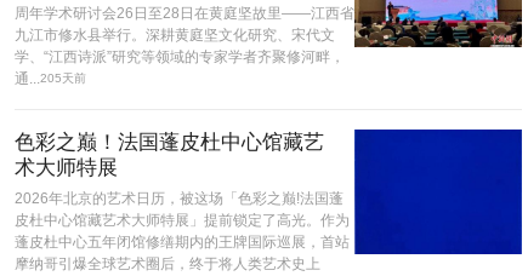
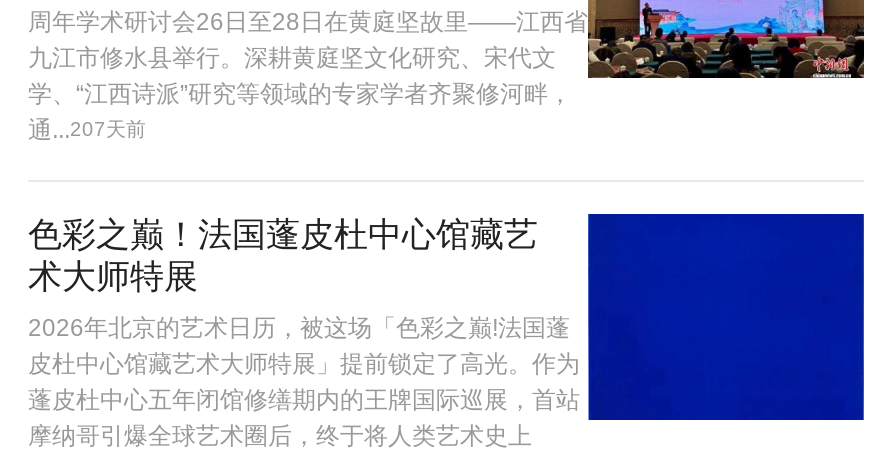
- 通...205天前
+ 通...207天前
